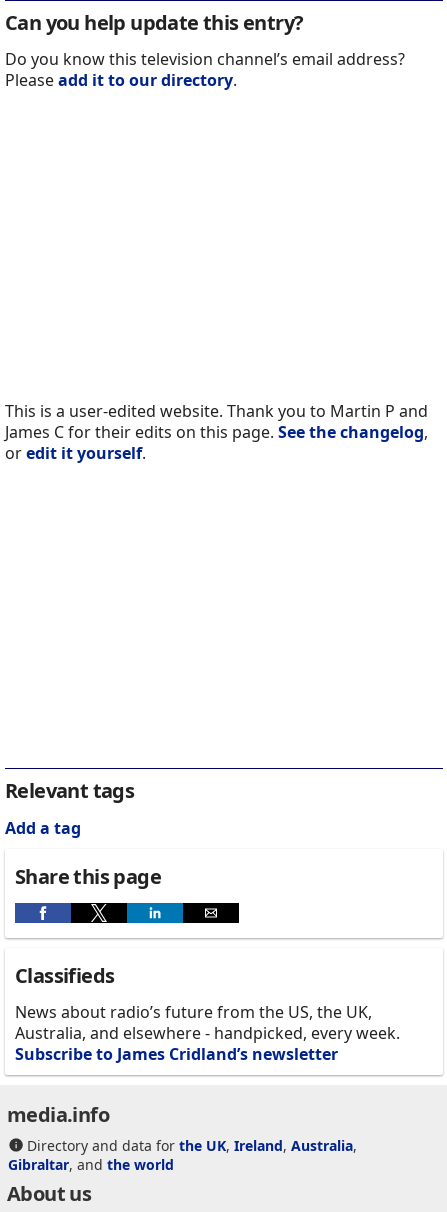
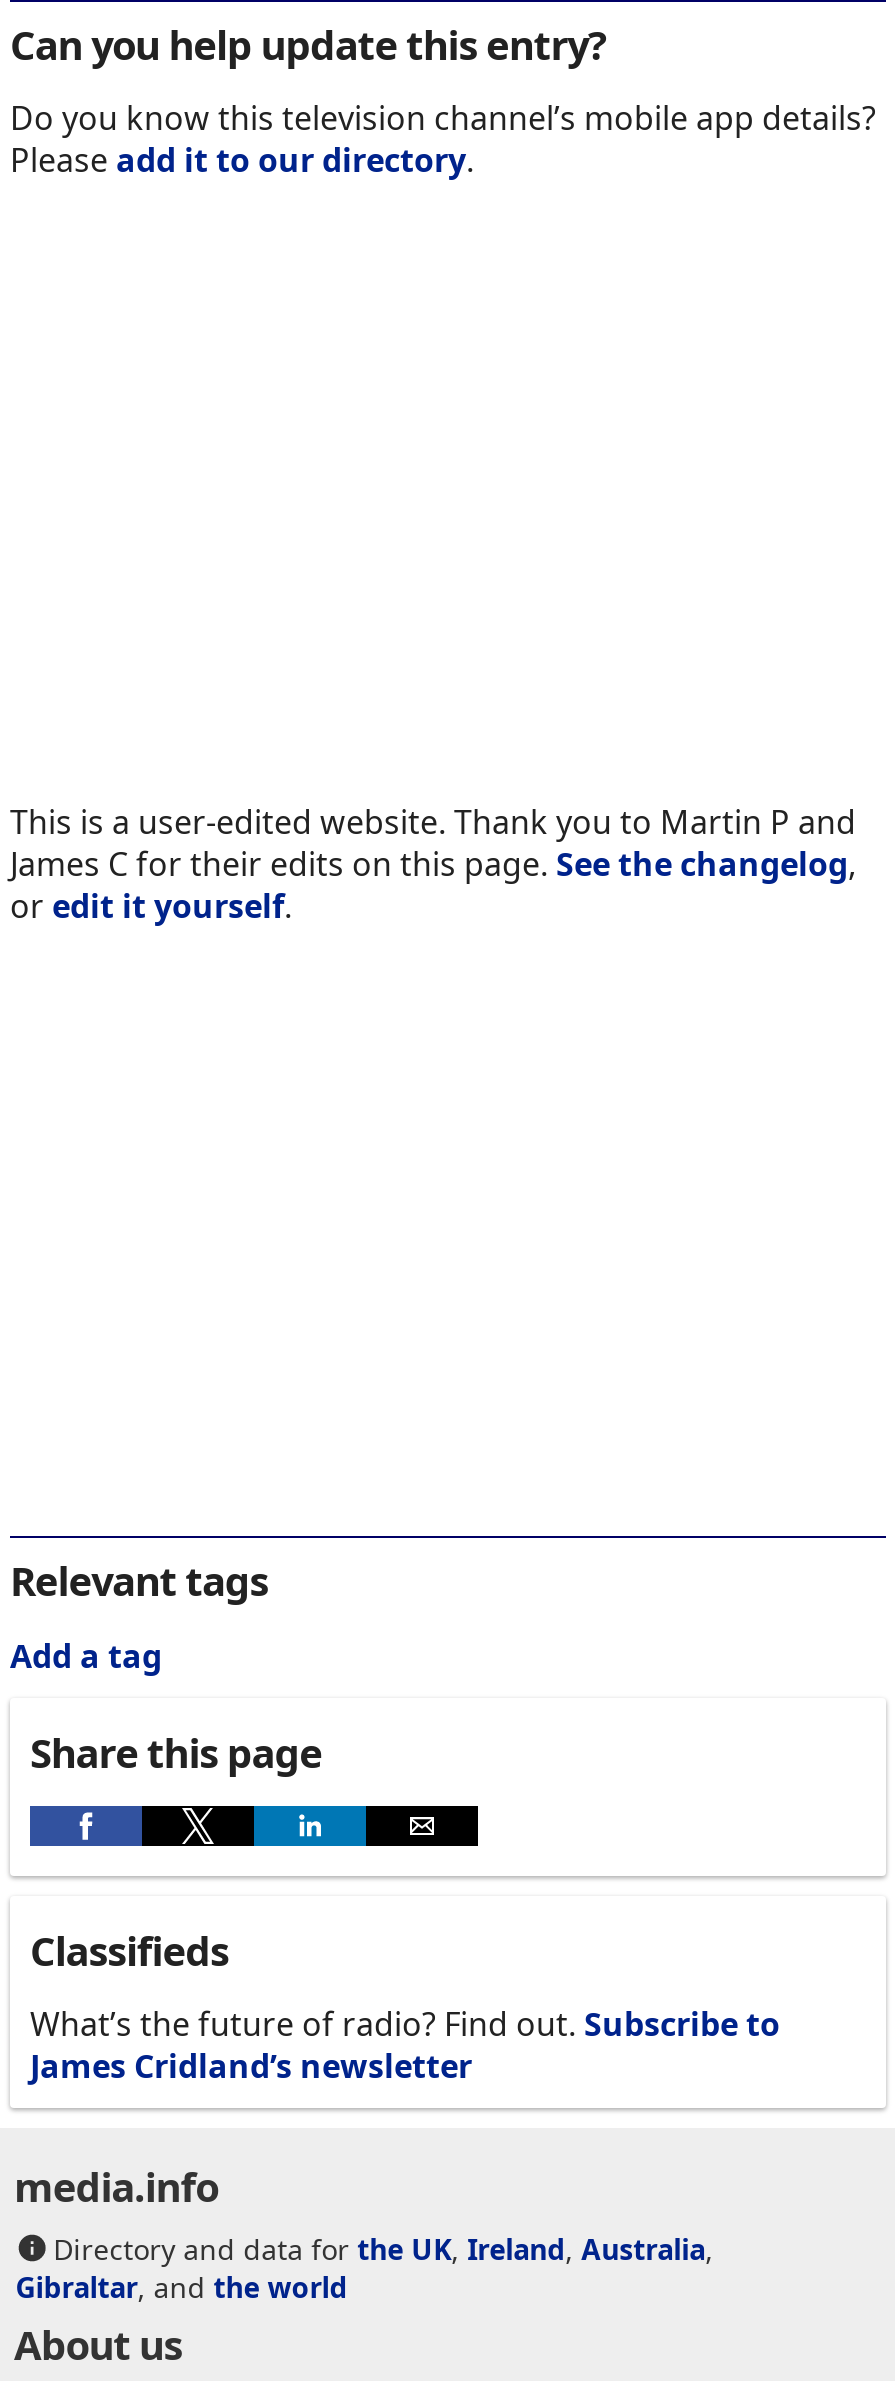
- Do you know this television channel’s email address?
+ Do you know this television channel’s mobile app details?

- News about radio’s future from the US, the UK,
- Australia, and elsewhere - handpicked, every week.
- Subscribe to James Cridland’s newsletter
+ What’s the future of radio? Find out. Subscribe to
+ James Cridland’s newsletter
